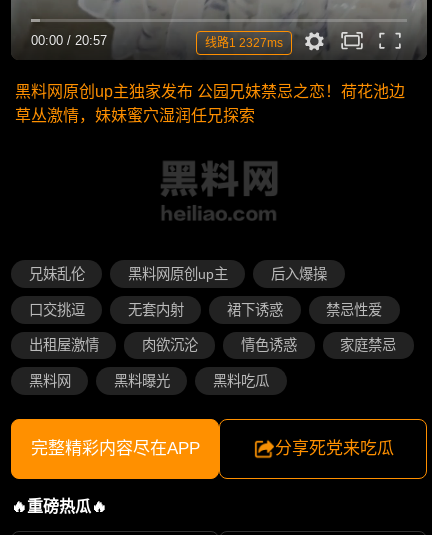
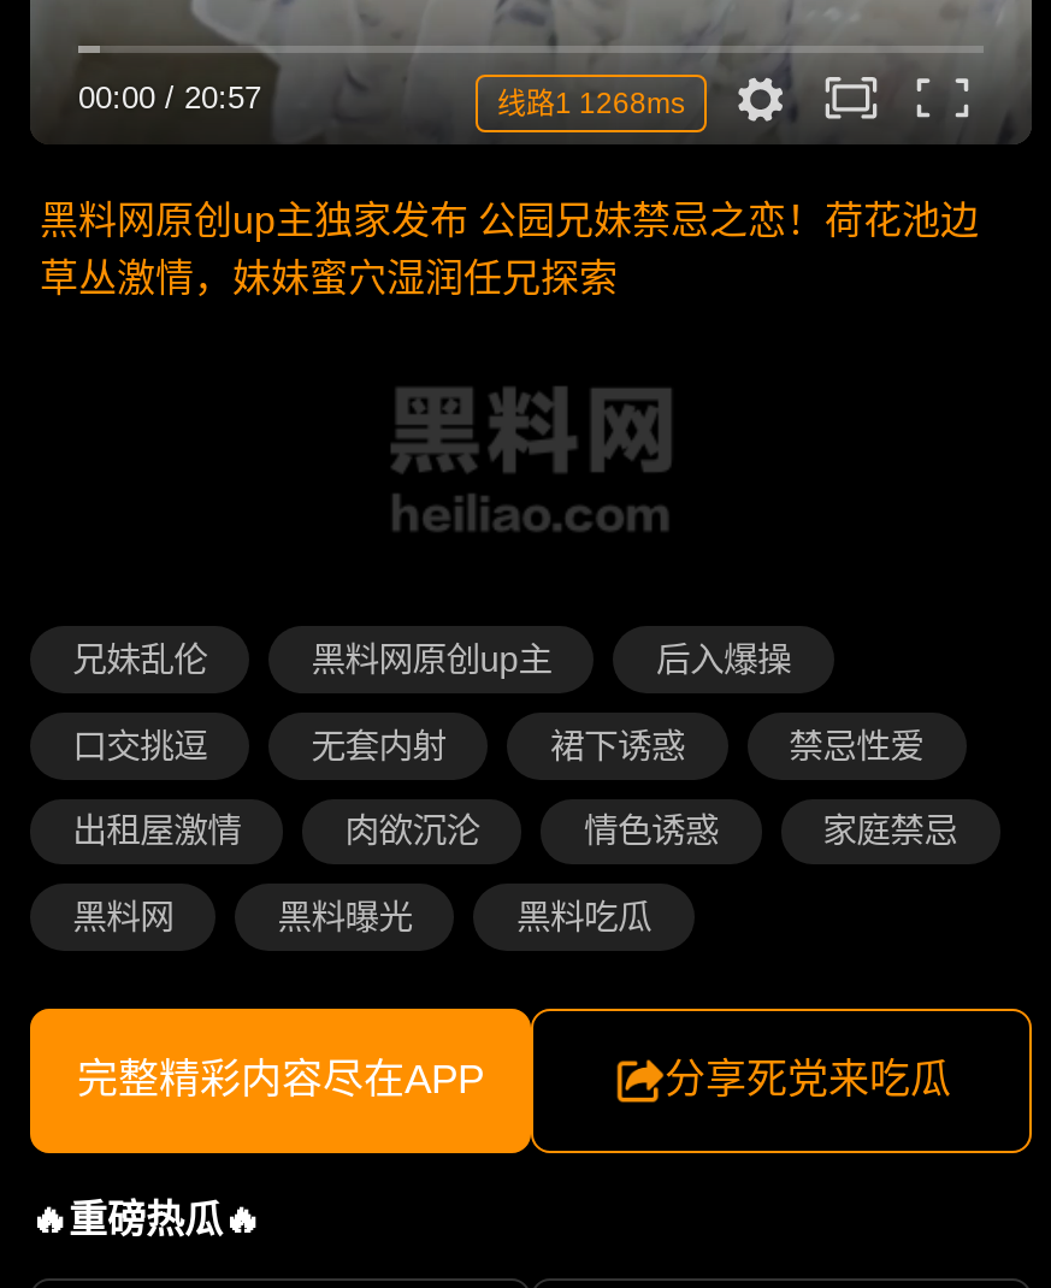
- 线路1 2327ms
+ 线路1 1268ms
